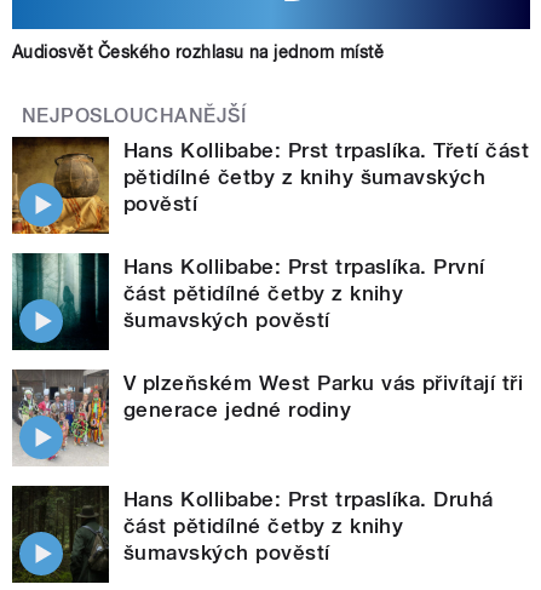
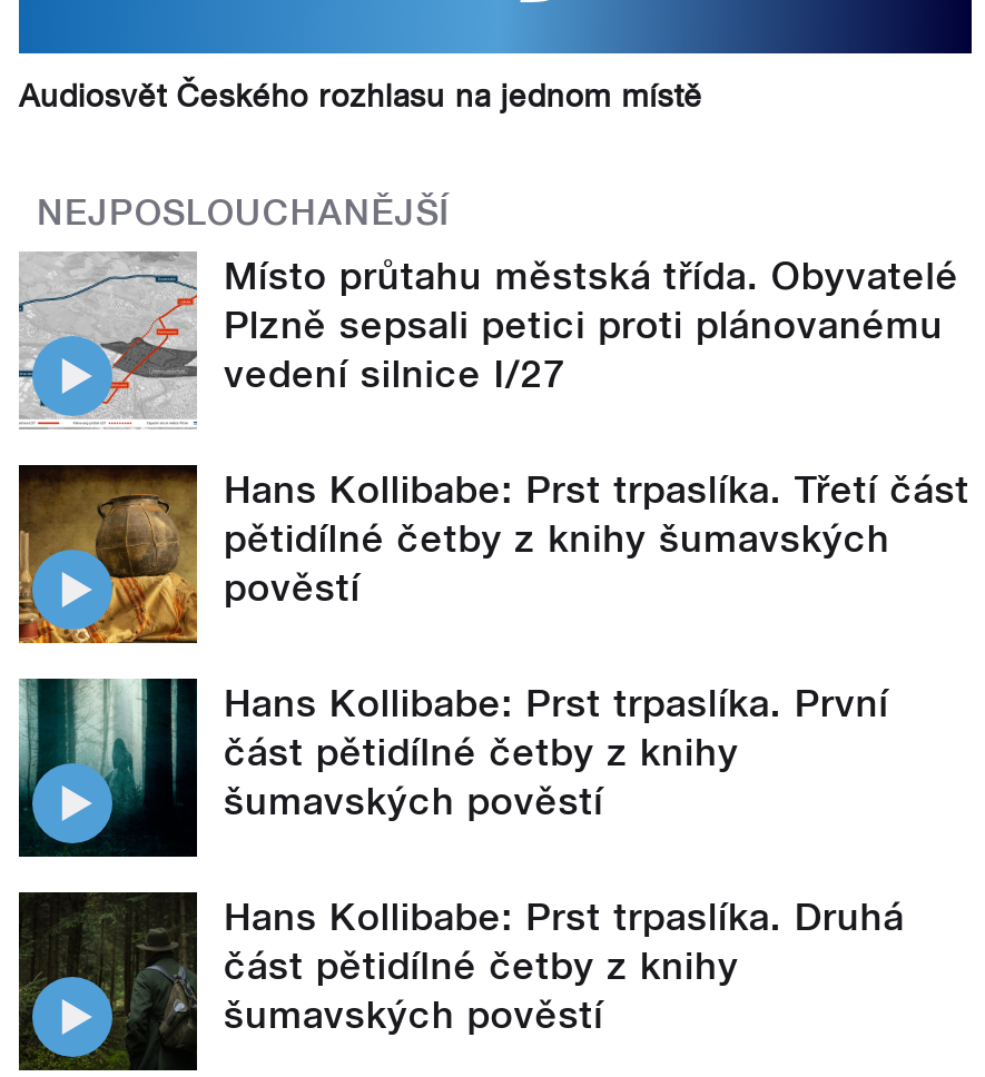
+ [image]
+ Místo průtahu městská třída. Obyvatelé
+ Plzně sepsali petici proti plánovanému
+ vedení silnice I/27

moved down: [image] | Hans Kollibabe: Prst trpaslíka. Třetí část | pětidílné četby z knihy šumavských | pověstí | Hans Kollibabe: Prst trpaslíka. První | část pětidílné četby z knihy | šumavských pověstí

- [image]
- V plzeňském West Parku vás přivítají tři
- generace jedné rodiny
